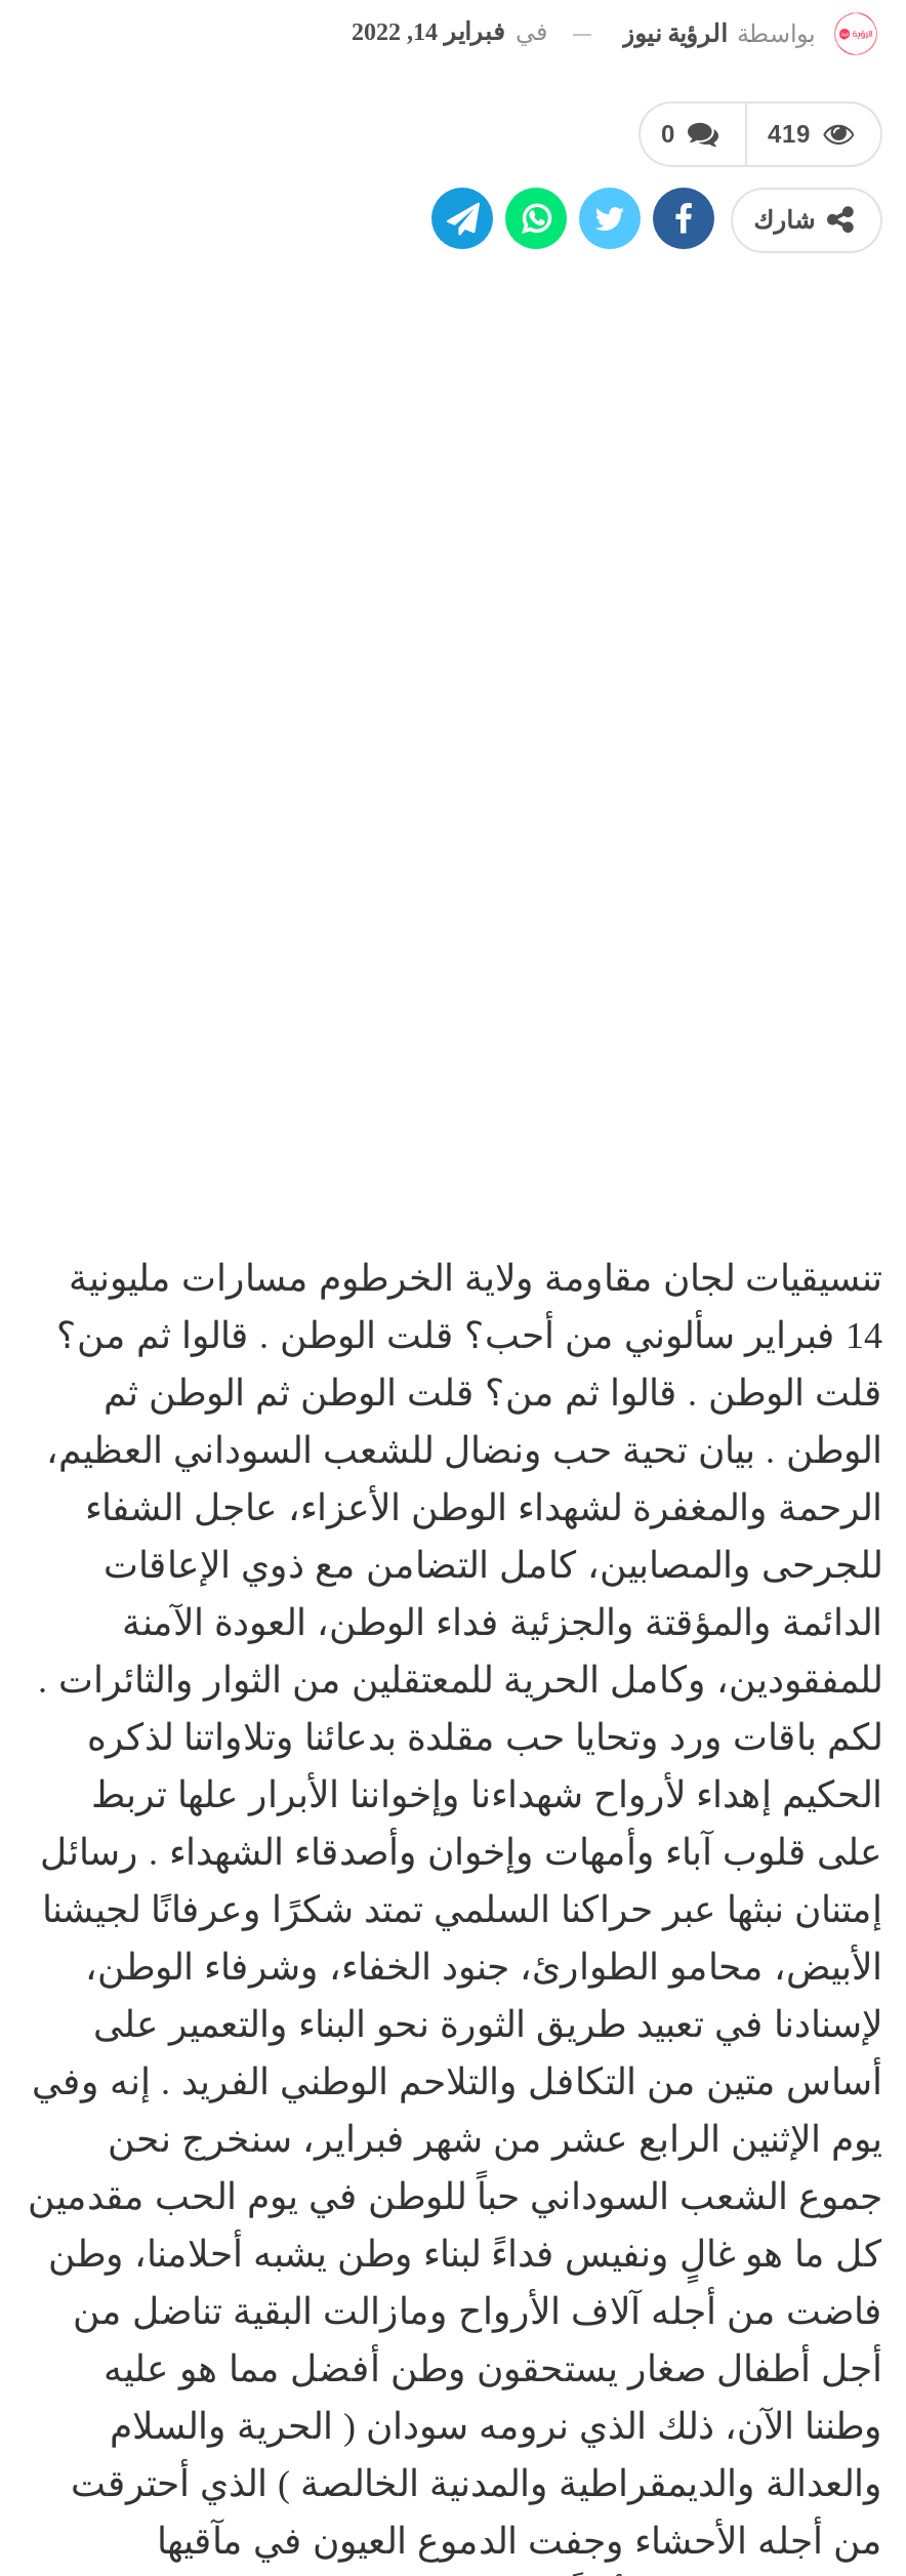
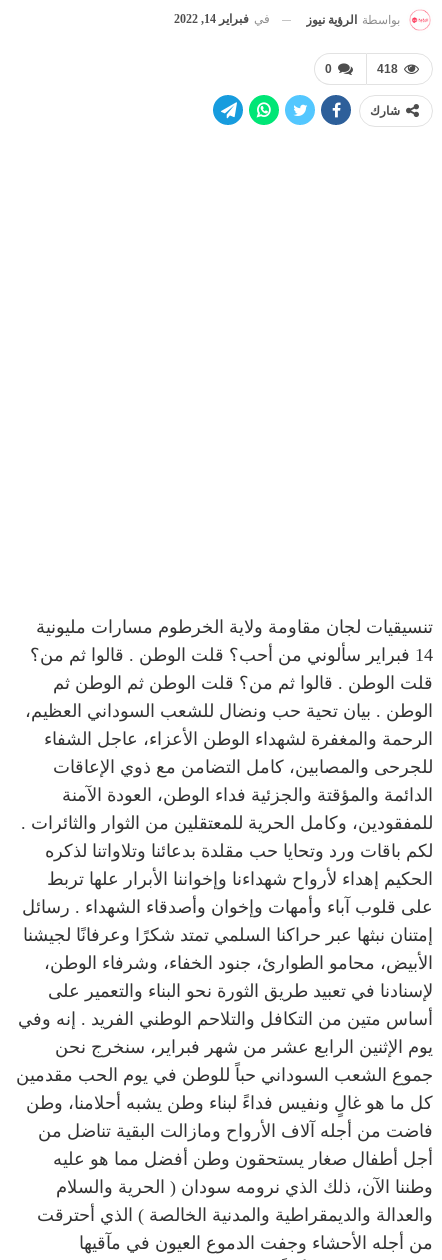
- 419
+ 418
